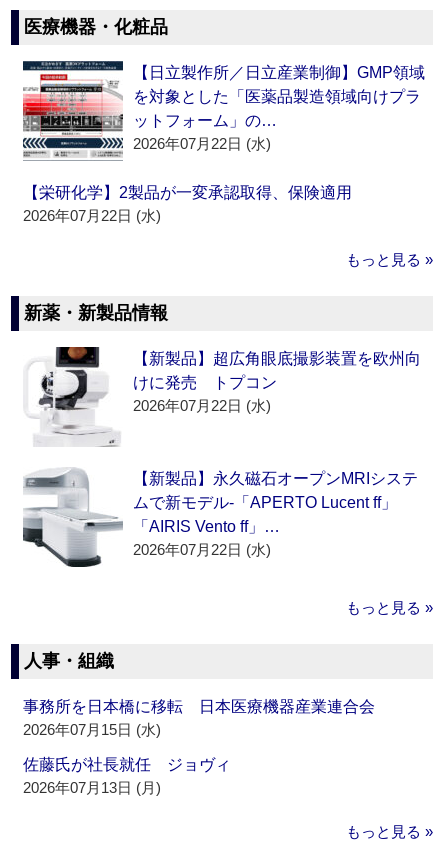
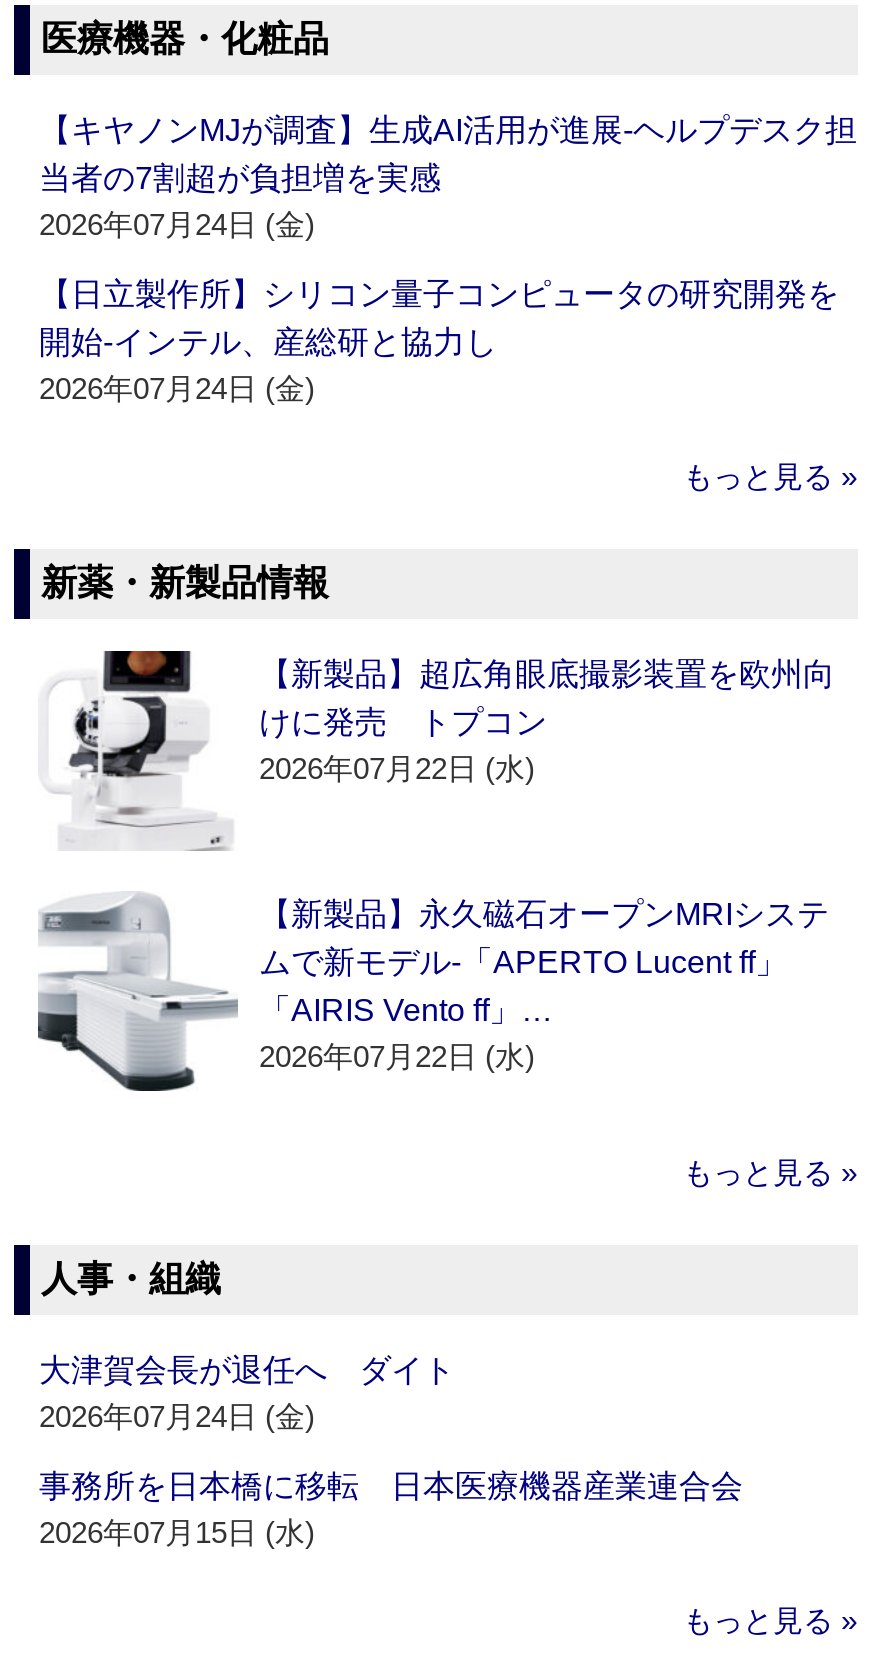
- 【日立製作所／日立産業制御】GMP領域
- を対象とした「医薬品製造領域向けプラ
- ットフォーム」の…
- 2026年07月22日 (水)
+ 【キヤノンMJが調査】生成AI活用が進展‐ヘルプデスク担
+ 当者の7割超が負担増を実感
+ 2026年07月24日 (金)

- 【栄研化学】2製品が一変承認取得、保険適用
- 2026年07月22日 (水)
+ 【日立製作所】シリコン量子コンピュータの研究開発を
+ 開始‐インテル、産総研と協力し
+ 2026年07月24日 (金)

+ 大津賀会長が退任へ ダイト
+ 2026年07月24日 (金)

moved down: 事務所を日本橋に移転 日本医療機器産業連合会 | 2026年07月15日 (水)

- 佐藤氏が社長就任 ジョヴィ
- 2026年07月13日 (月)
